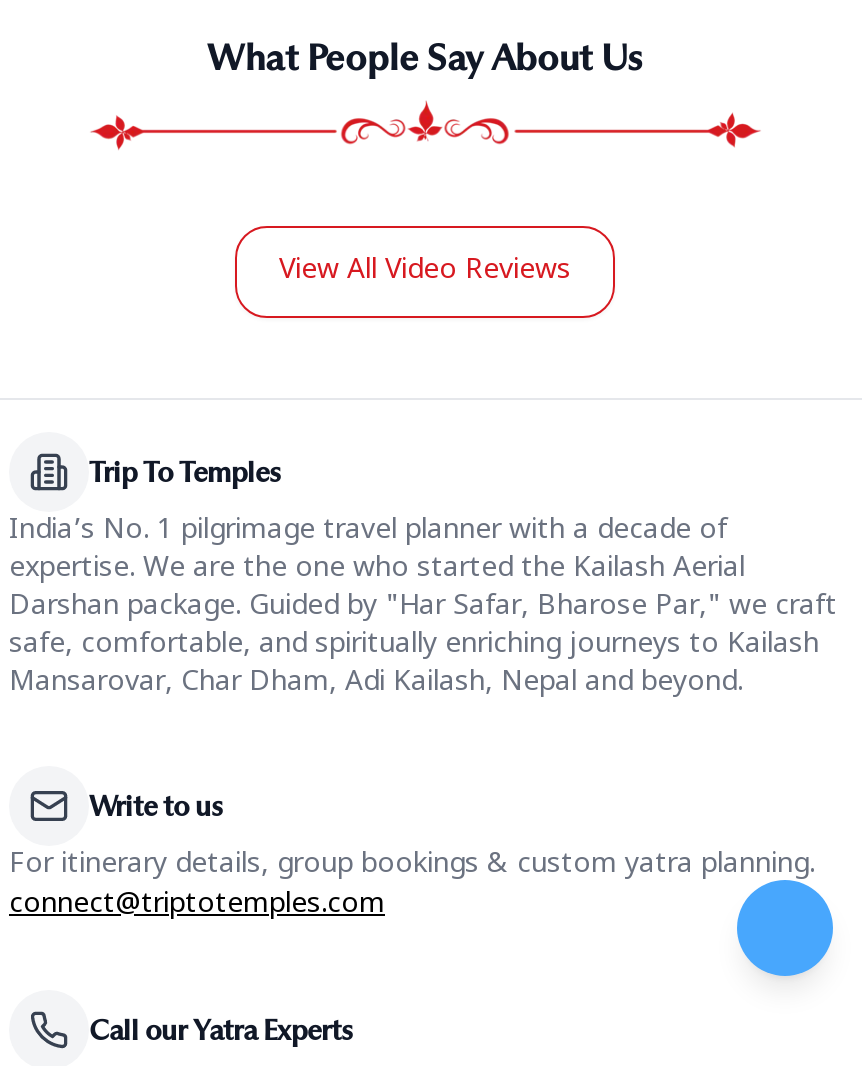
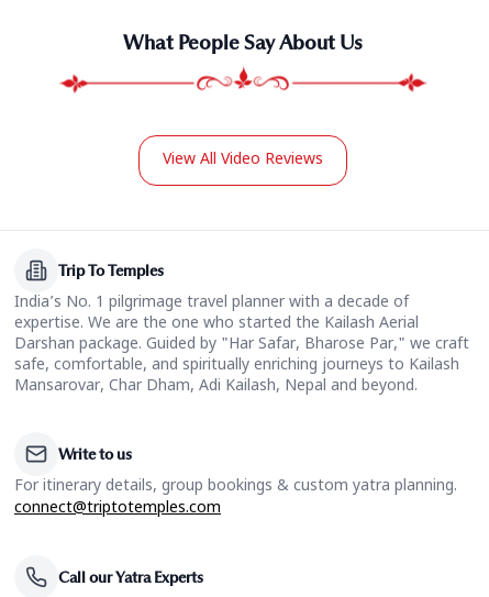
- [image]
